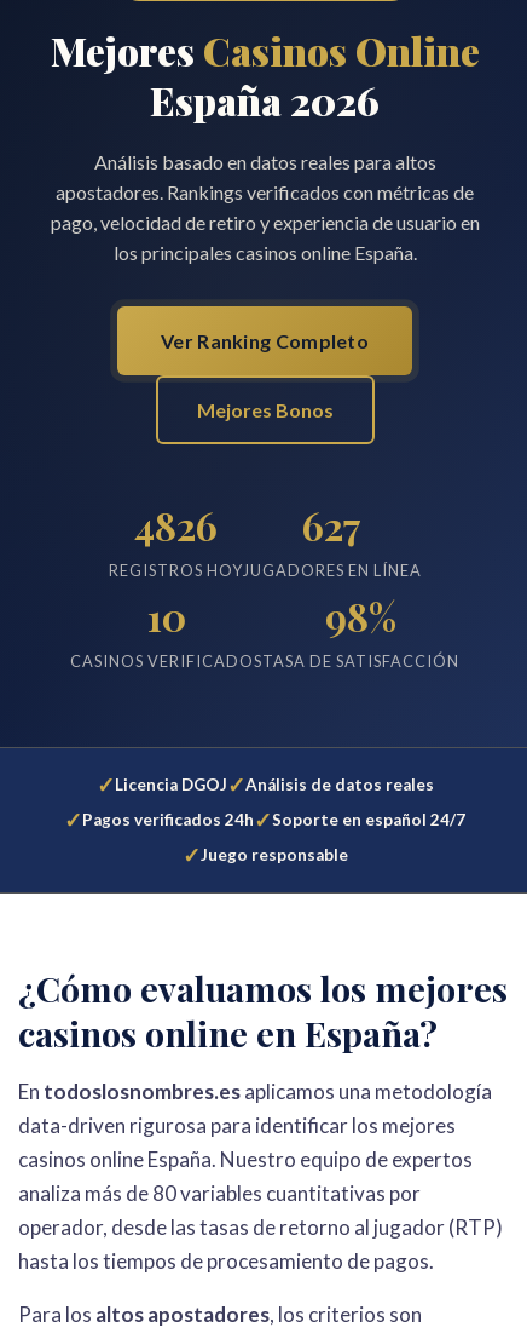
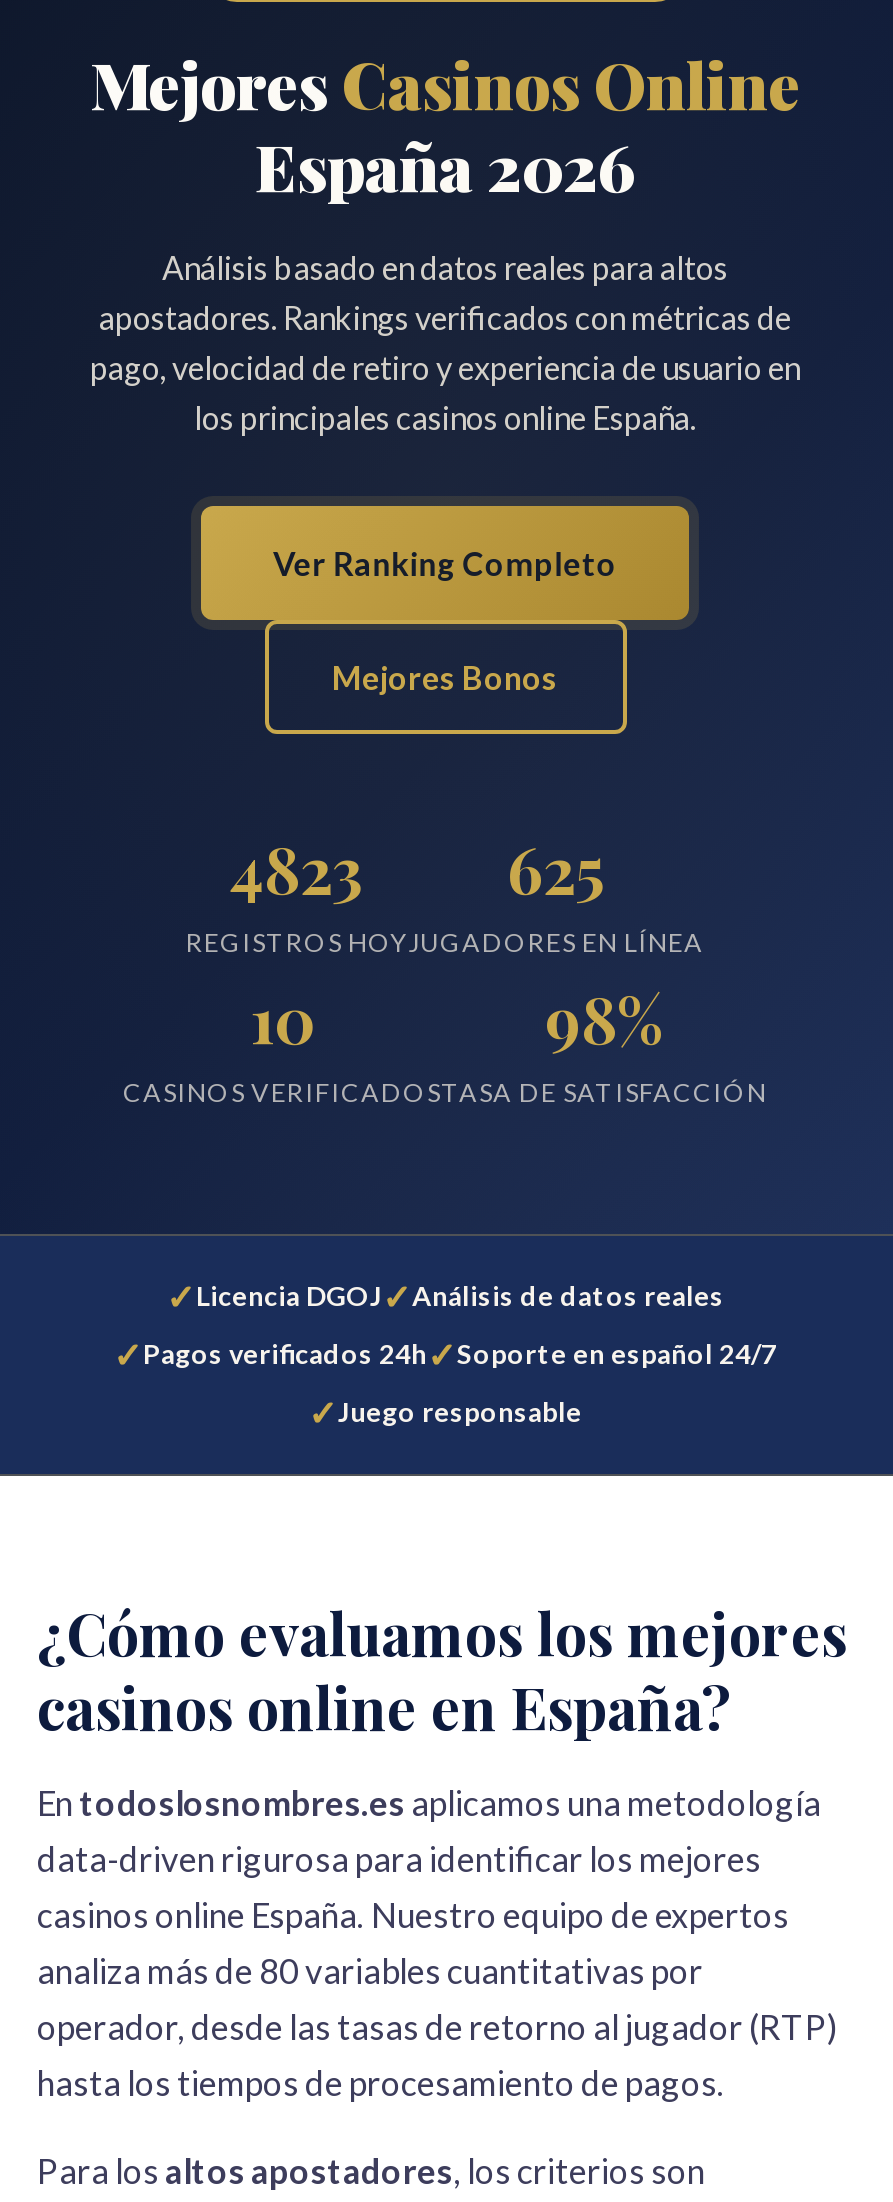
- 627
+ 625
